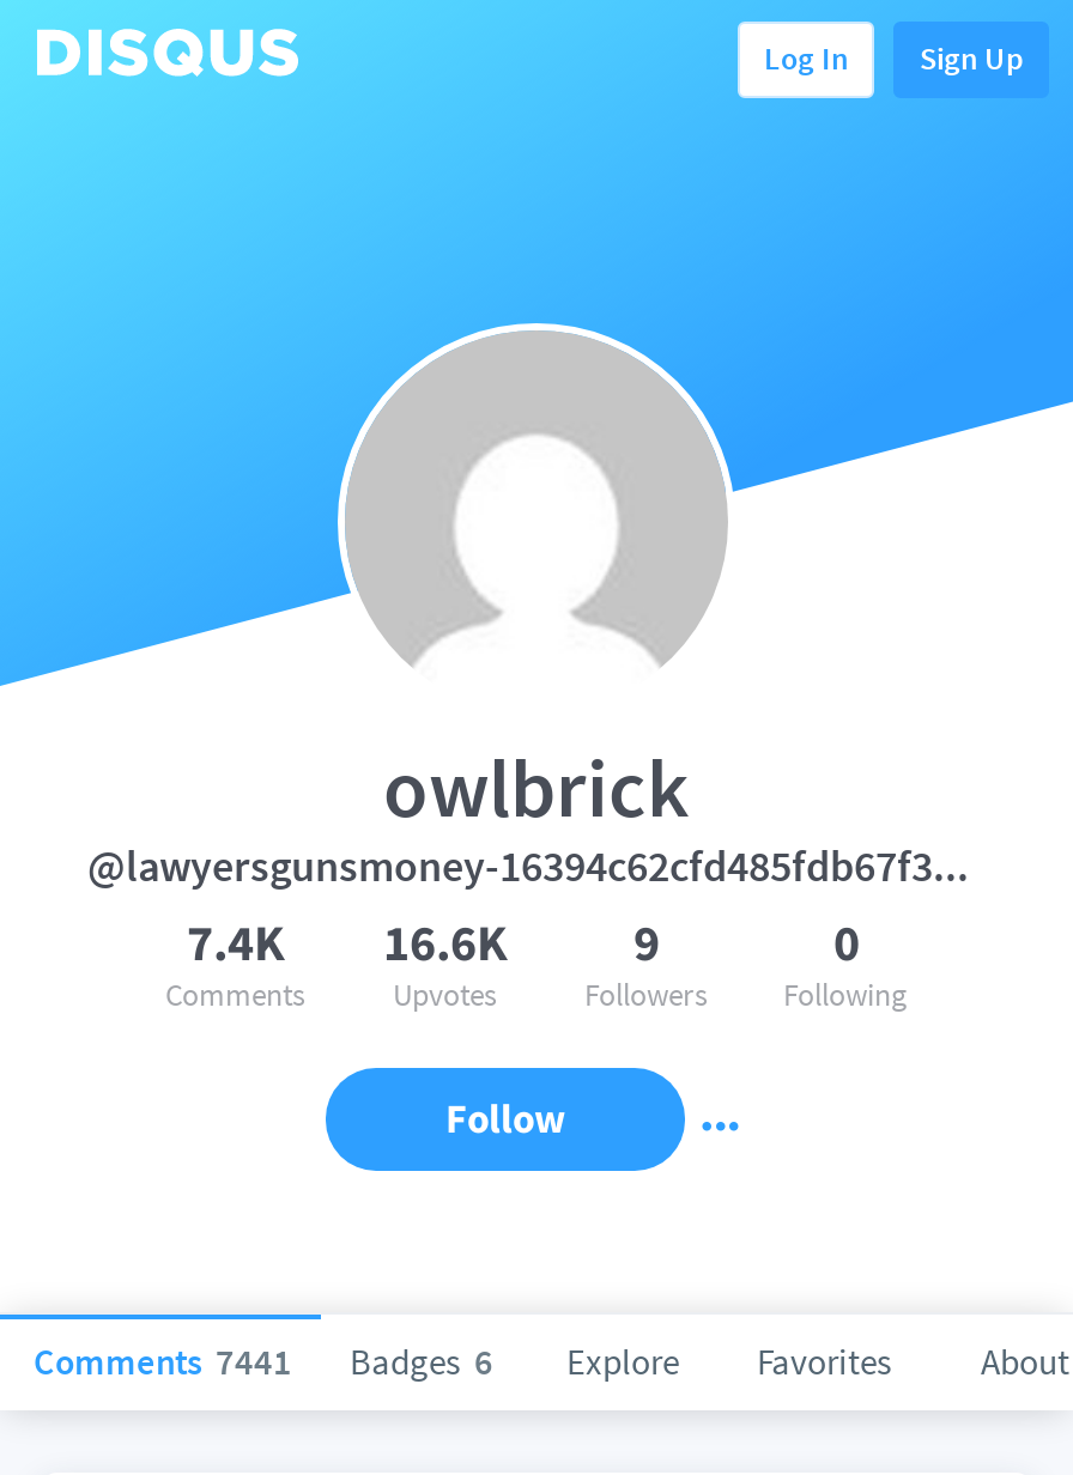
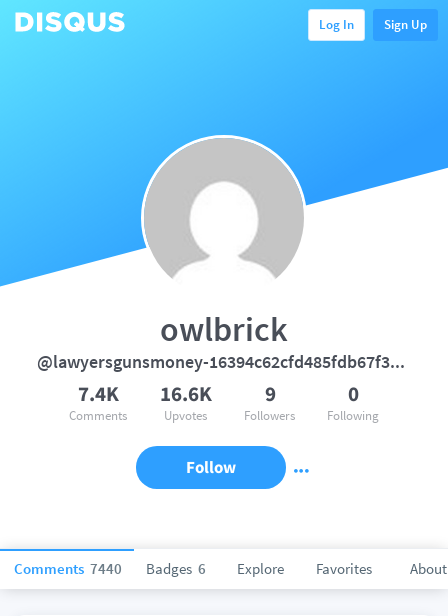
- Comments 7441 Badges 6 Explore Favorites About
+ Comments 7440 Badges 6 Explore Favorites About
